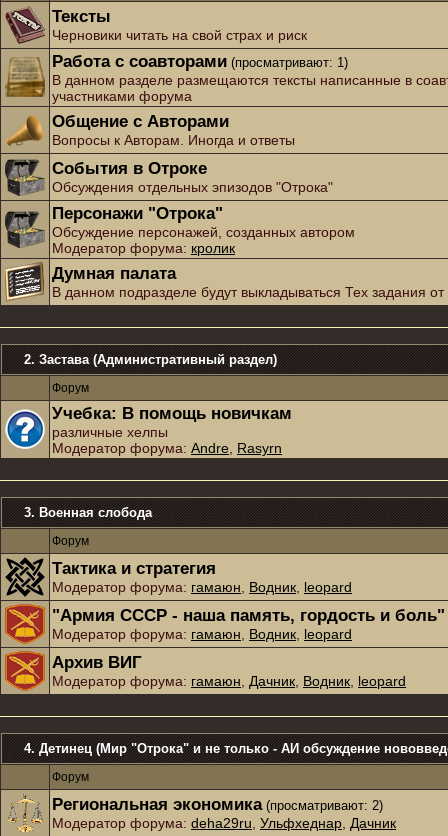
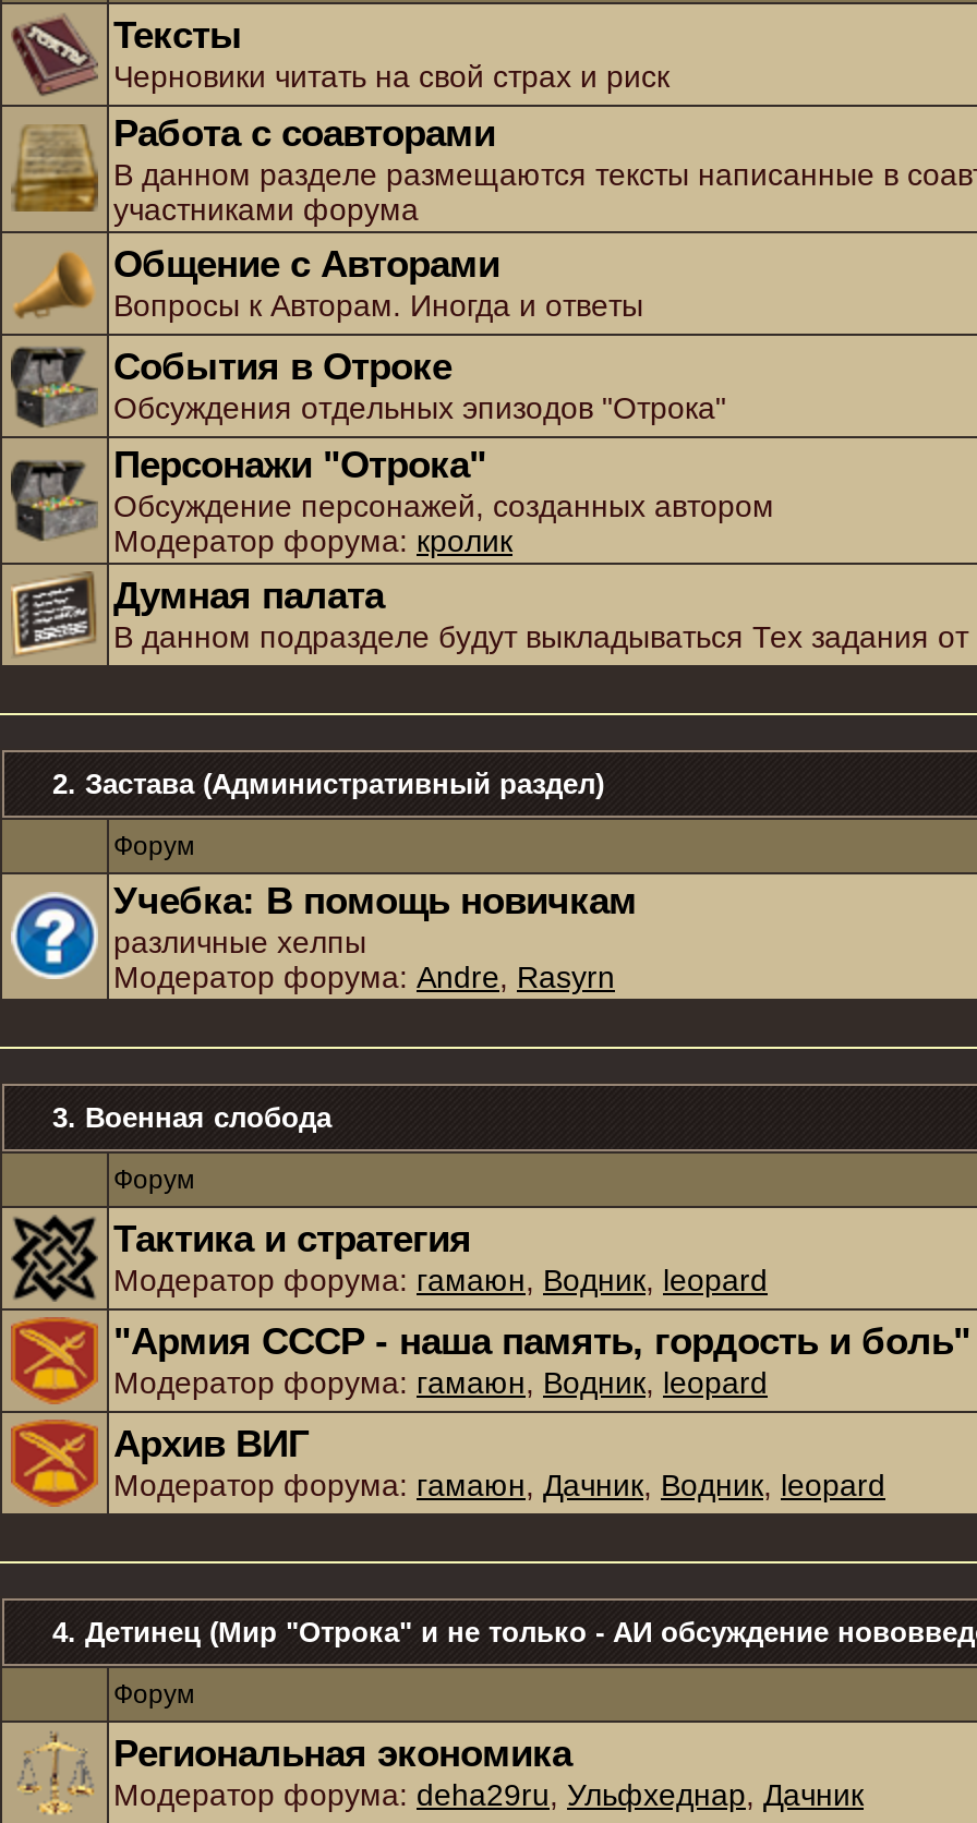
- Работа с соавторами (просматривают: 1)
+ Работа с соавторами

- Региональная экономика (просматривают: 2)
+ Региональная экономика
